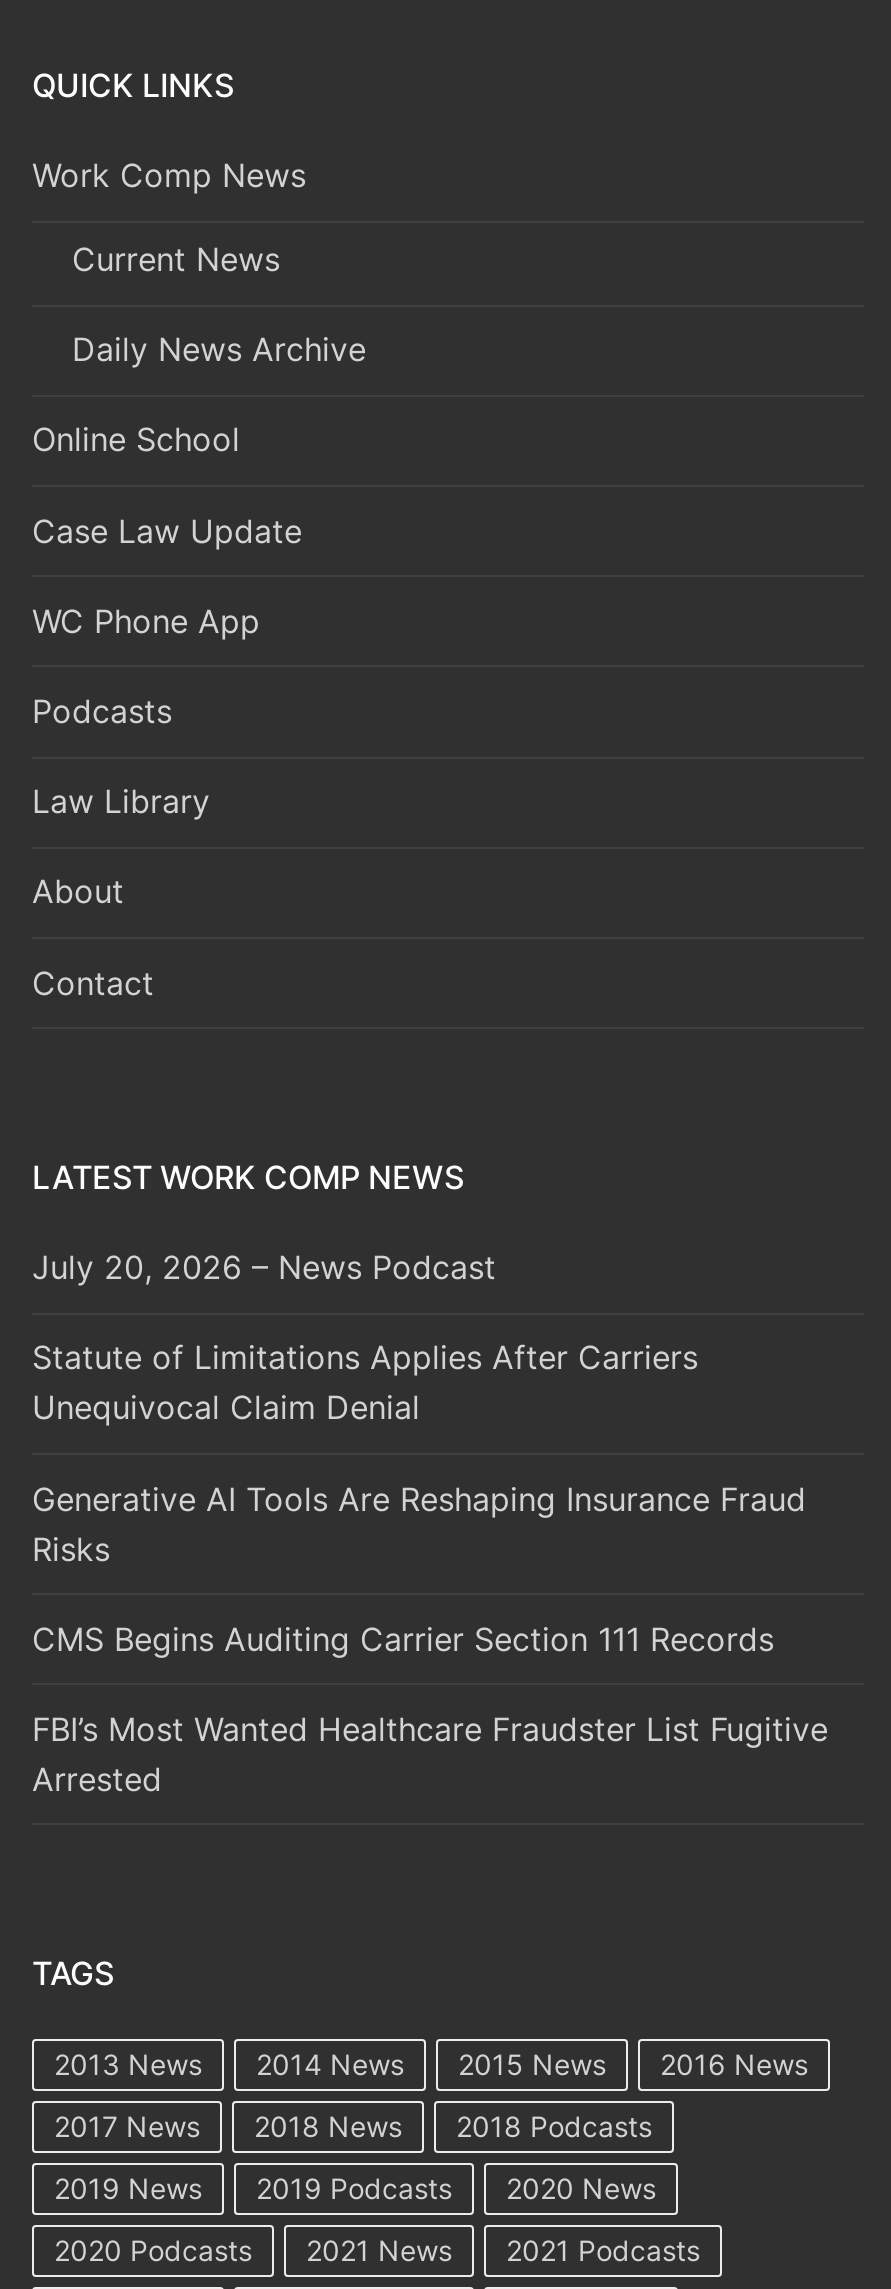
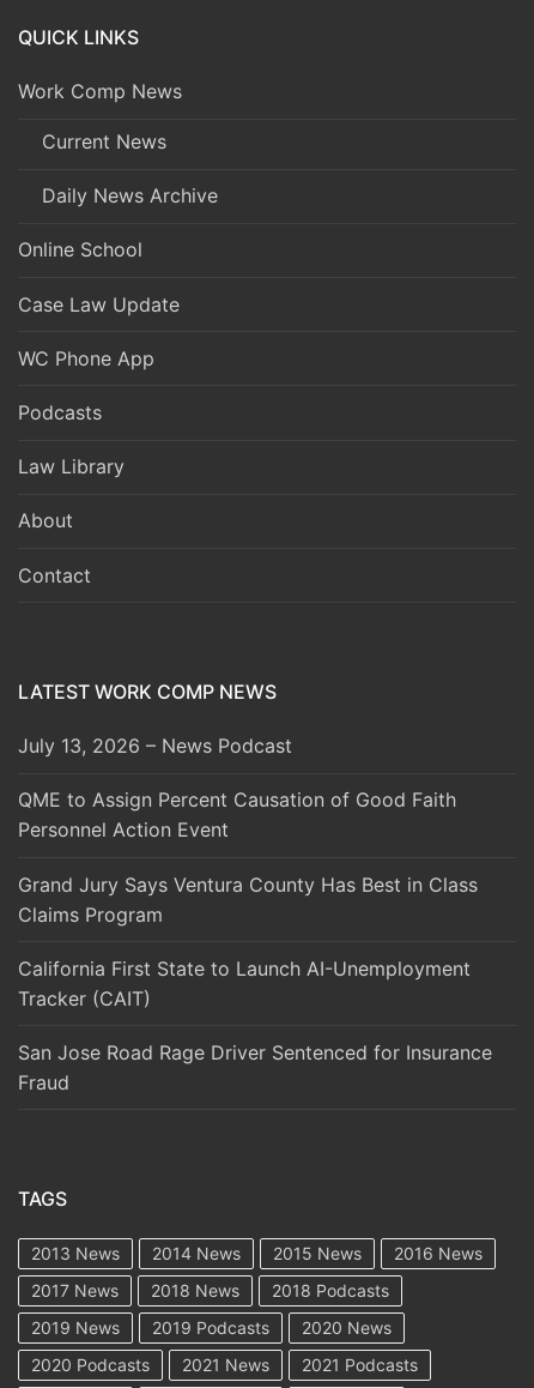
- July 20, 2026 – News Podcast
+ July 13, 2026 – News Podcast

- Statute of Limitations Applies After Carriers
- Unequivocal Claim Denial
+ QME to Assign Percent Causation of Good Faith
+ Personnel Action Event

- Generative AI Tools Are Reshaping Insurance Fraud
- Risks
+ Grand Jury Says Ventura County Has Best in Class
+ Claims Program

- CMS Begins Auditing Carrier Section 111 Records
+ California First State to Launch AI-Unemployment
+ Tracker (CAIT)

- FBI’s Most Wanted Healthcare Fraudster List Fugitive
- Arrested
+ San Jose Road Rage Driver Sentenced for Insurance
+ Fraud
